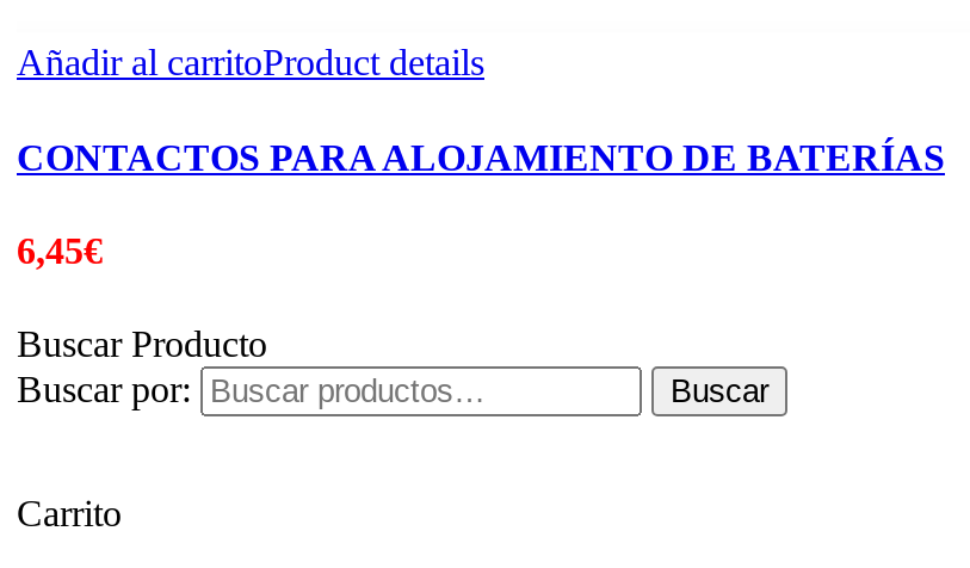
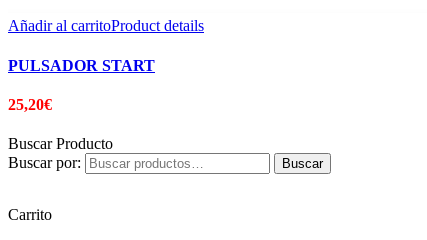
- CONTACTOS PARA ALOJAMIENTO DE BATERÍAS
+ PULSADOR START

- 6,45€
+ 25,20€
